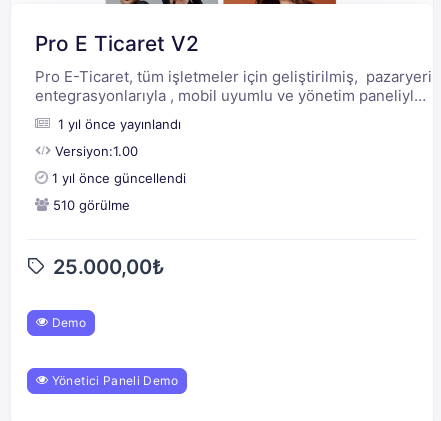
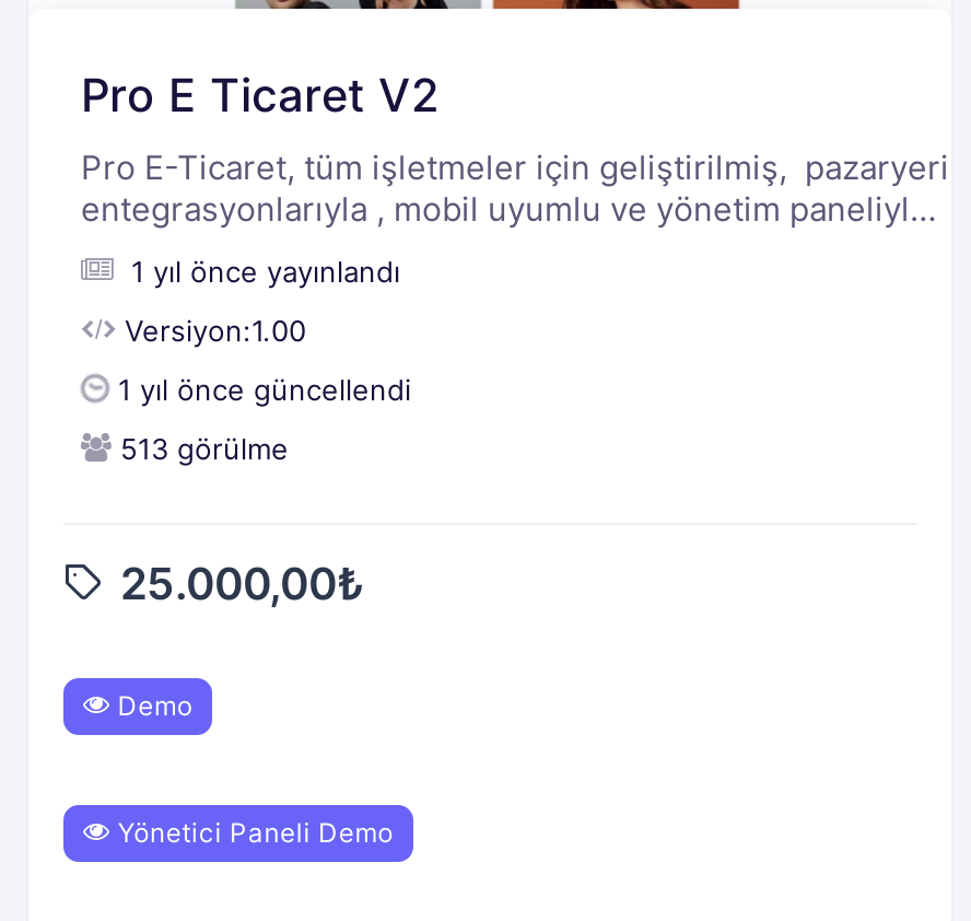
- 510 görülme
+ 513 görülme
